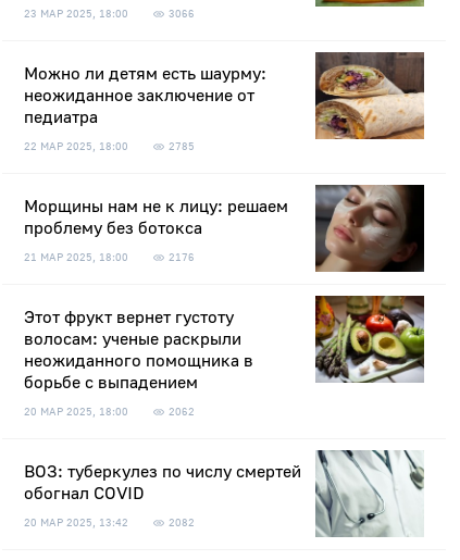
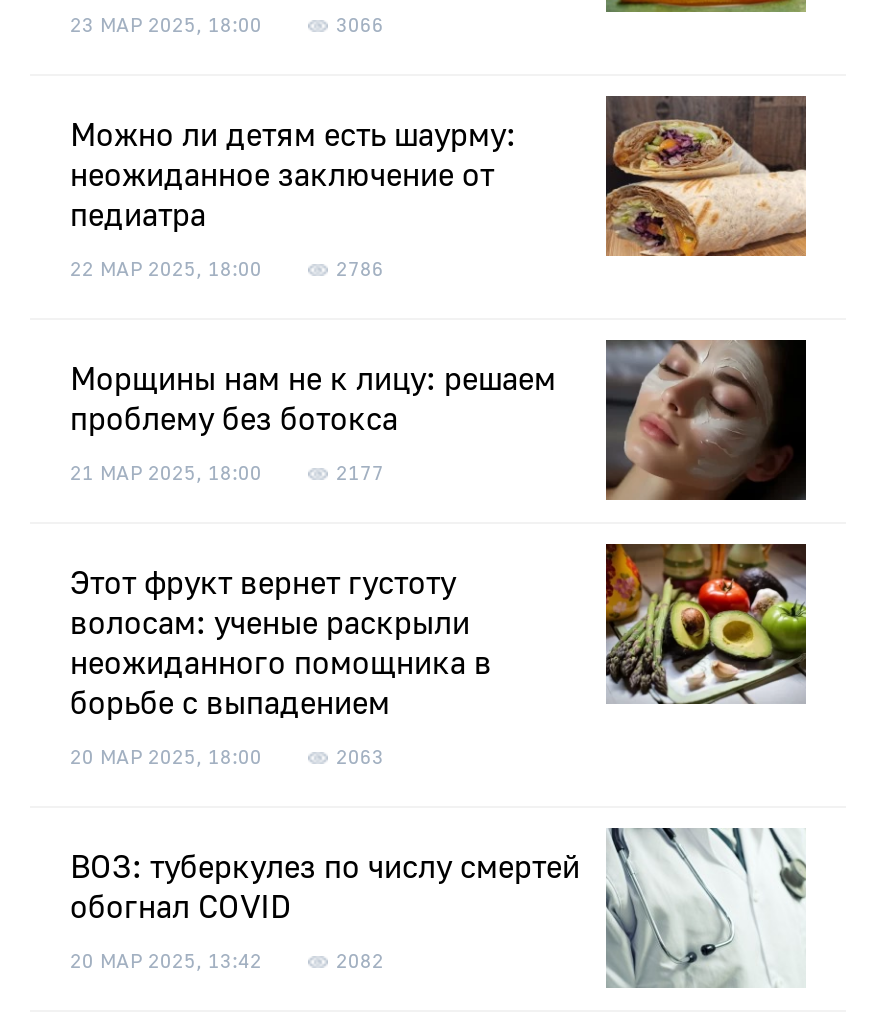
- 2785
+ 2786

- 2176
+ 2177

- 2062
+ 2063
